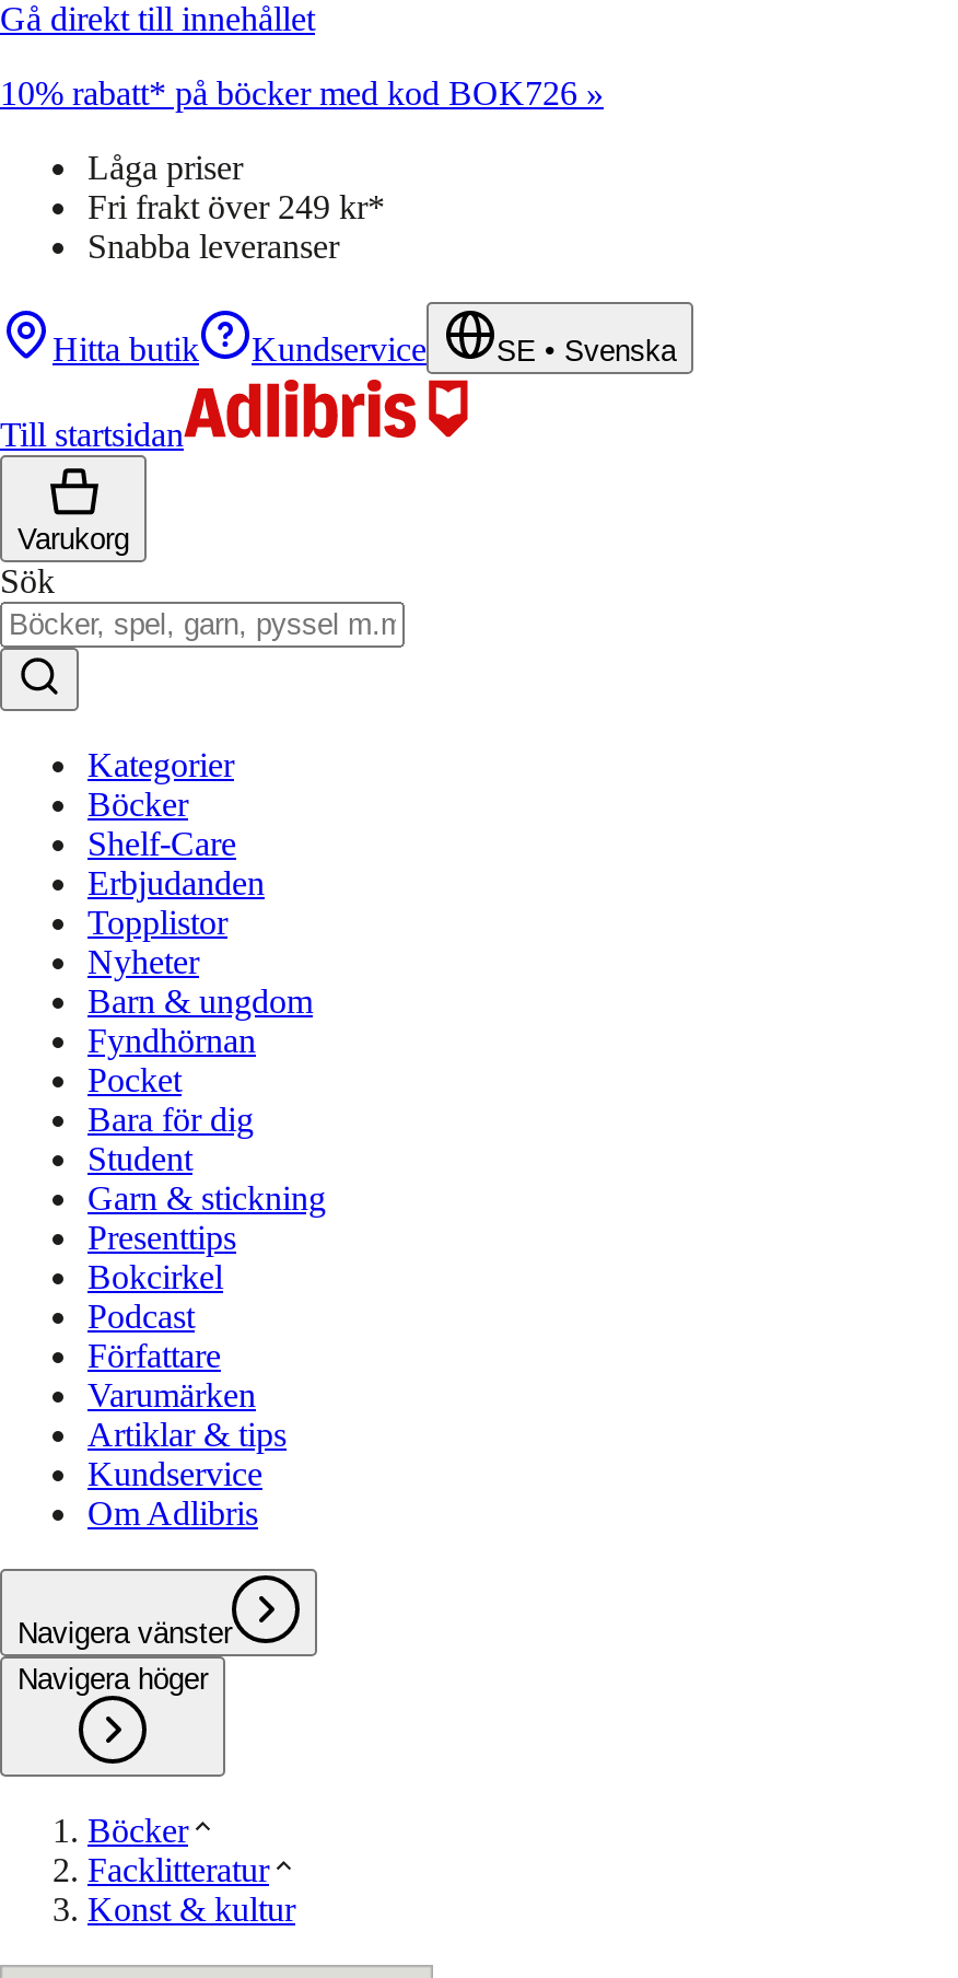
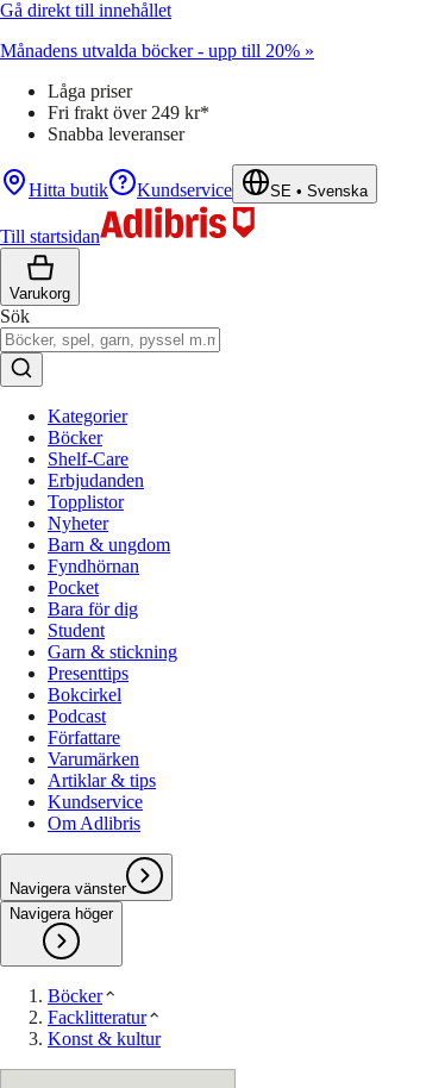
- 10% rabatt* på böcker med kod BOK726 »
+ Månadens utvalda böcker - upp till 20% »
